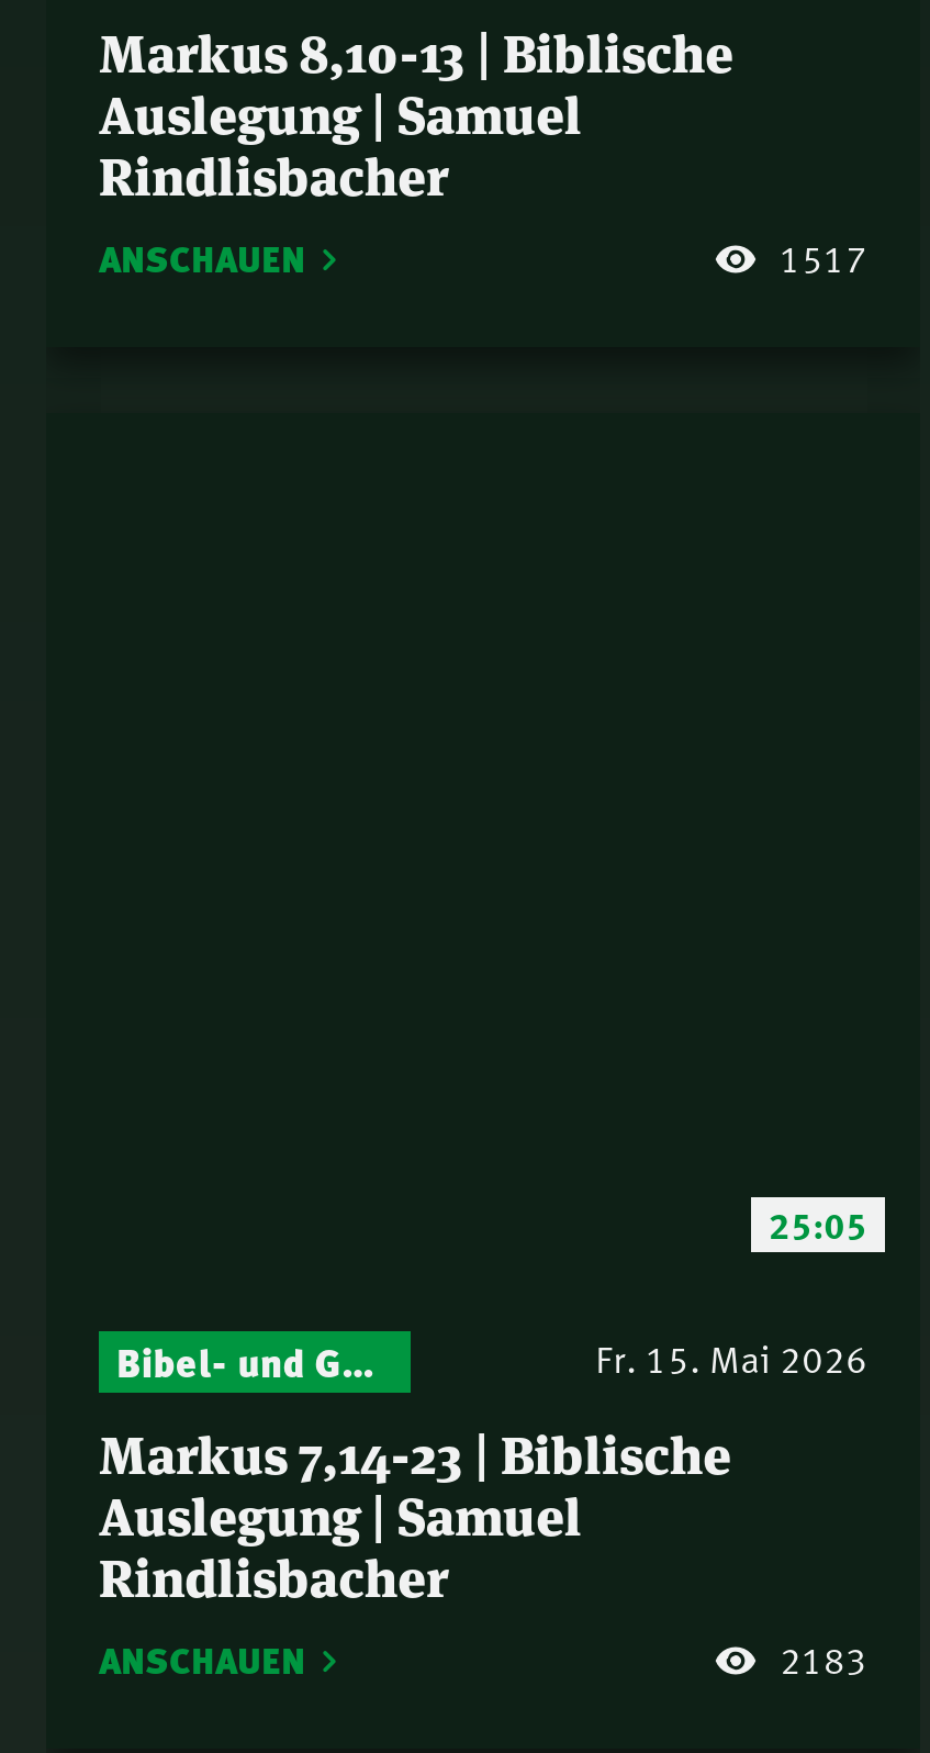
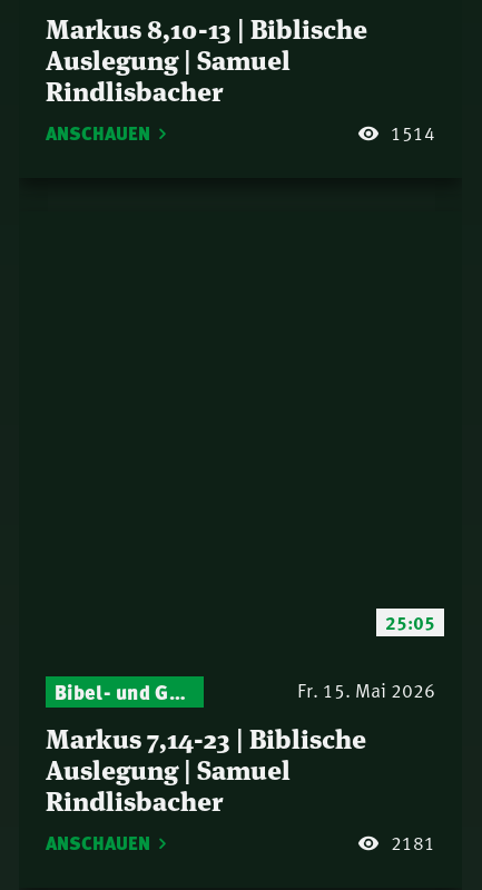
- 1517
+ 1514

- 2183
+ 2181
